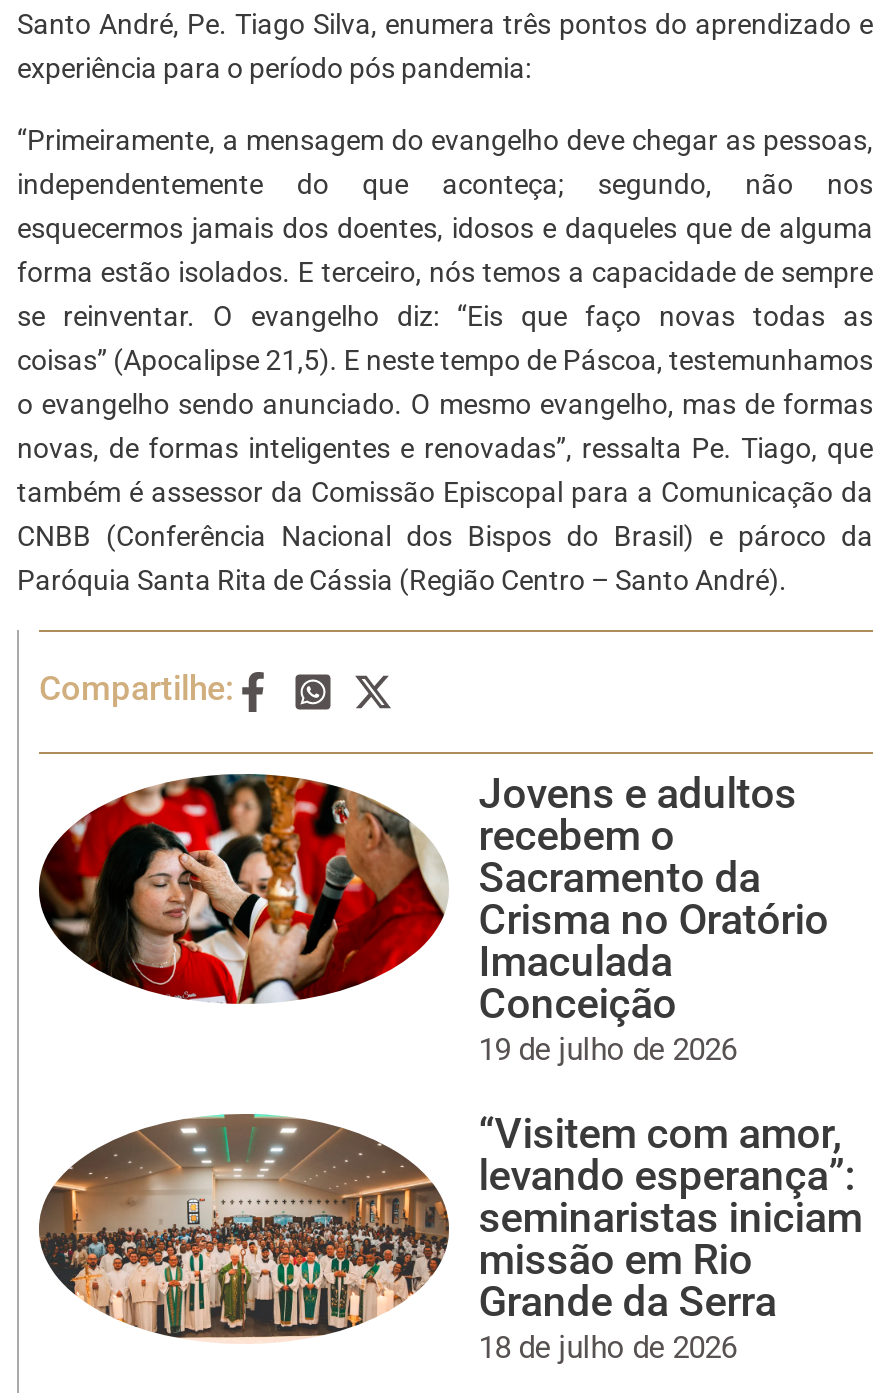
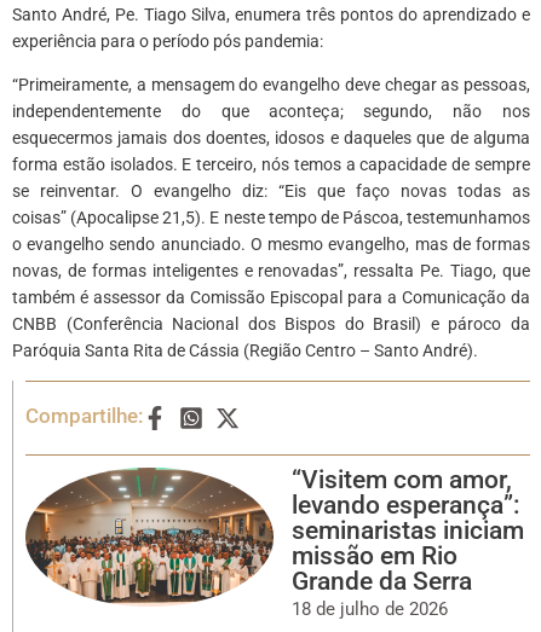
- [image]
- Jovens e adultos
- recebem o
- Sacramento da
- Crisma no Oratório
- Imaculada
- Conceição
- 19 de julho de 2026
